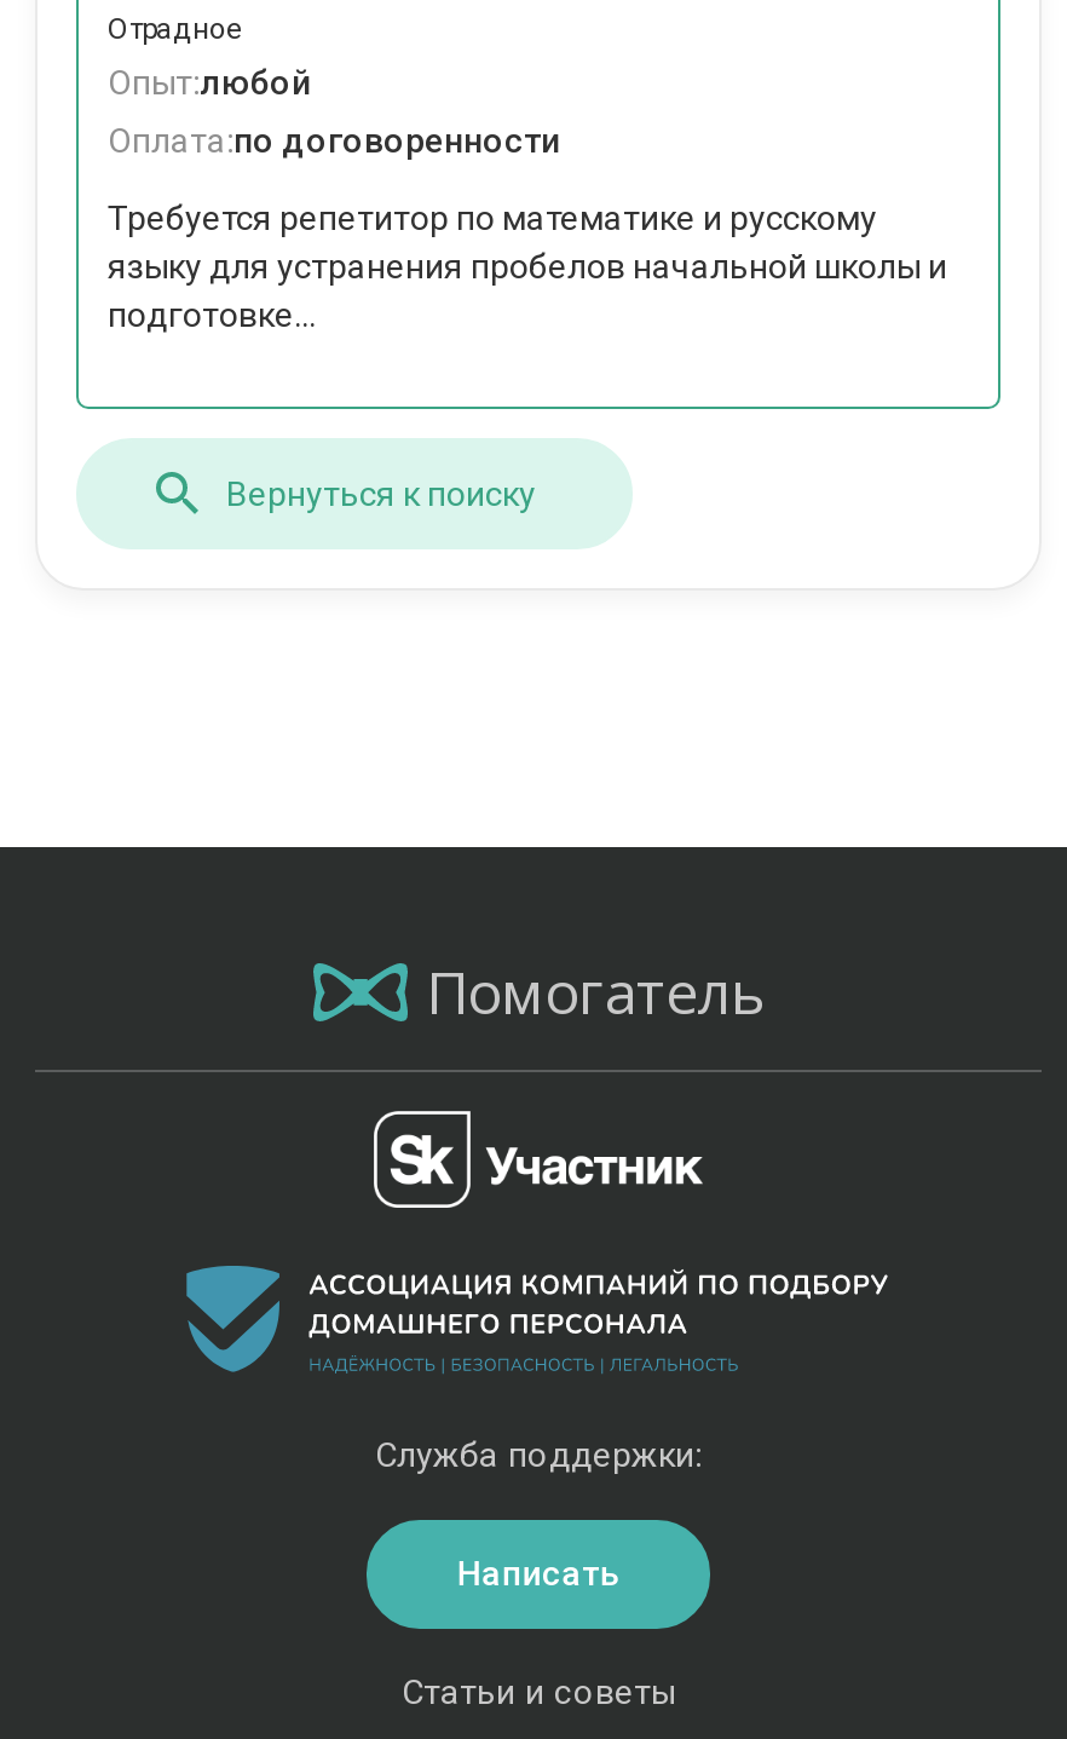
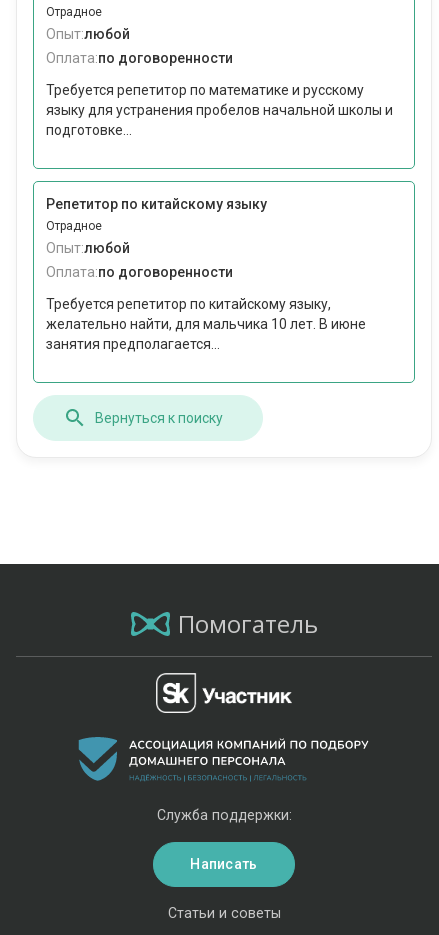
+ Репетитор по китайскому языку
+ Отрадное
+ Опыт:любой
+ Оплата:по договоренности
+ Требуется репетитор по китайскому языку,
+ желательно найти, для мальчика 10 лет. В июне
+ занятия предполагается...
